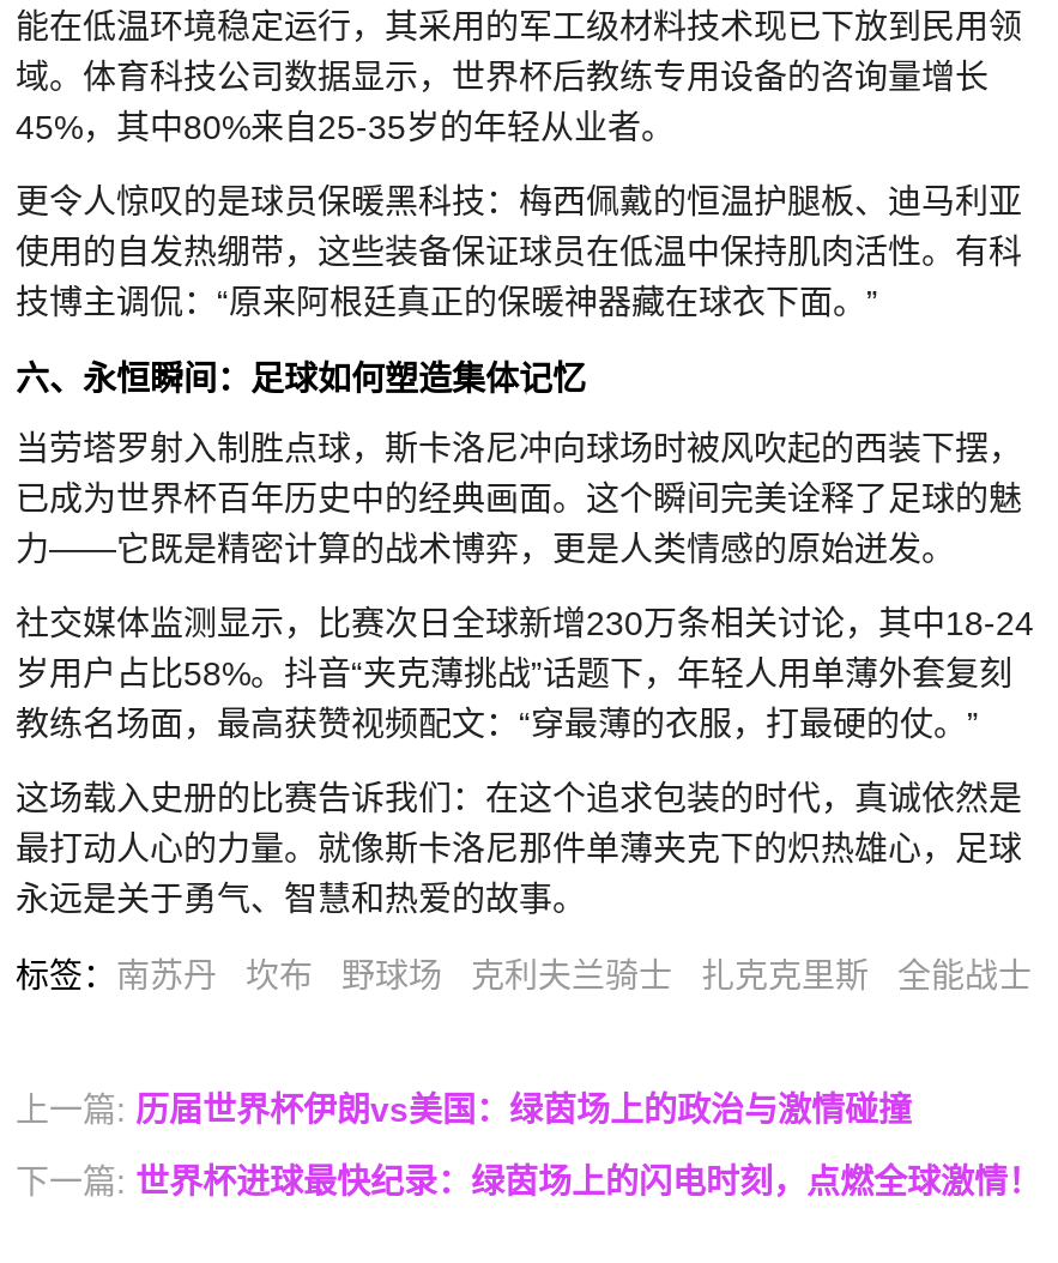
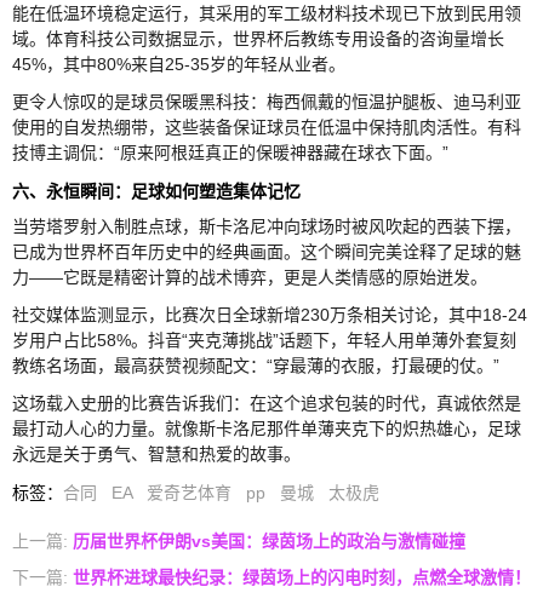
- 标签：南苏丹
- 坎布
- 野球场
- 克利夫兰骑士
- 扎克克里斯
- 全能战士
+ 标签：合同
+ EA
+ 爱奇艺体育
+ pp
+ 曼城
+ 太极虎
